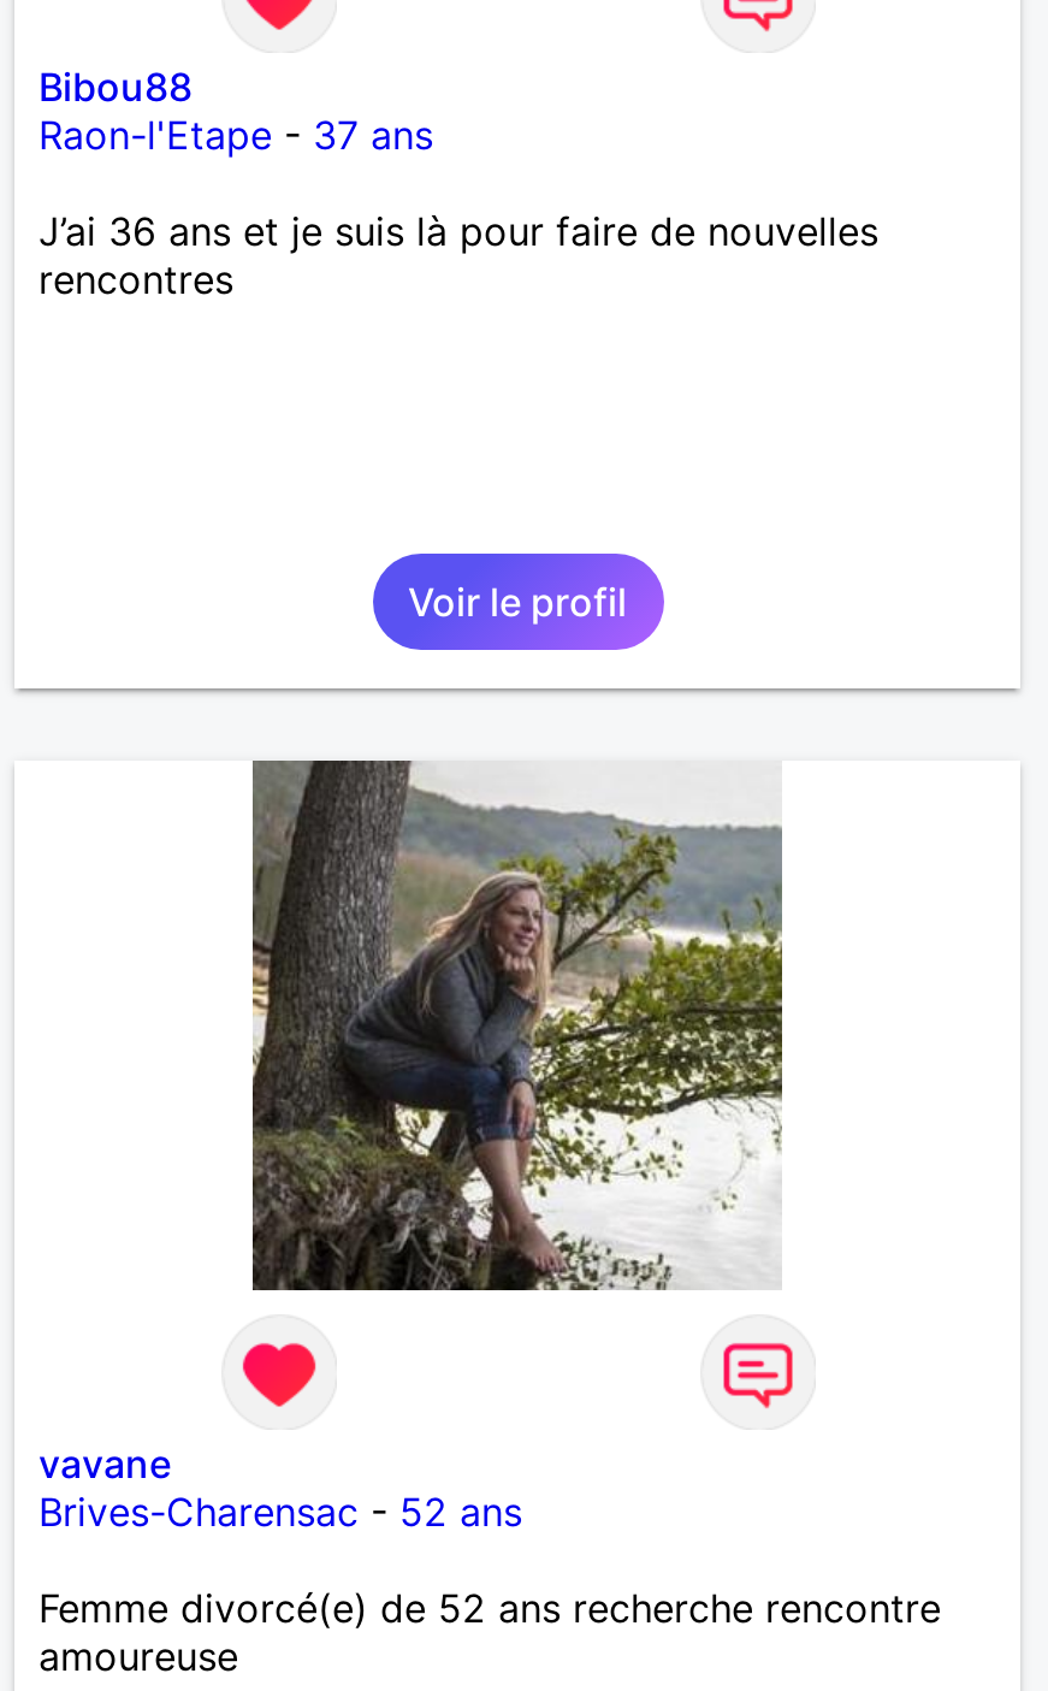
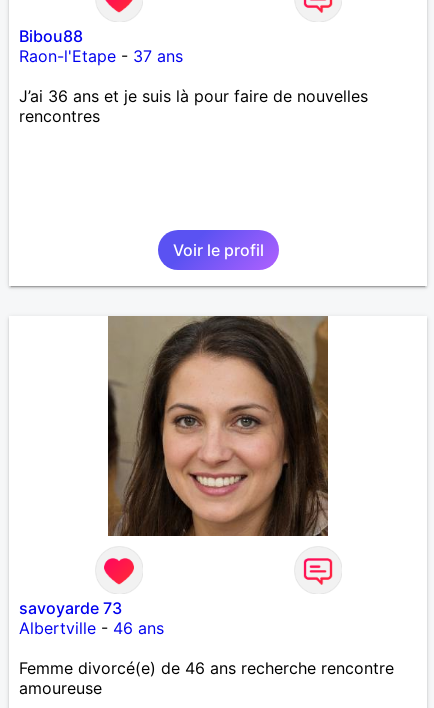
- [image]
+ [image]

- vavane
- Brives-Charensac - 52 ans
+ savoyarde 73
+ Albertville - 46 ans

- Femme divorcé(e) de 52 ans recherche rencontre
+ Femme divorcé(e) de 46 ans recherche rencontre
